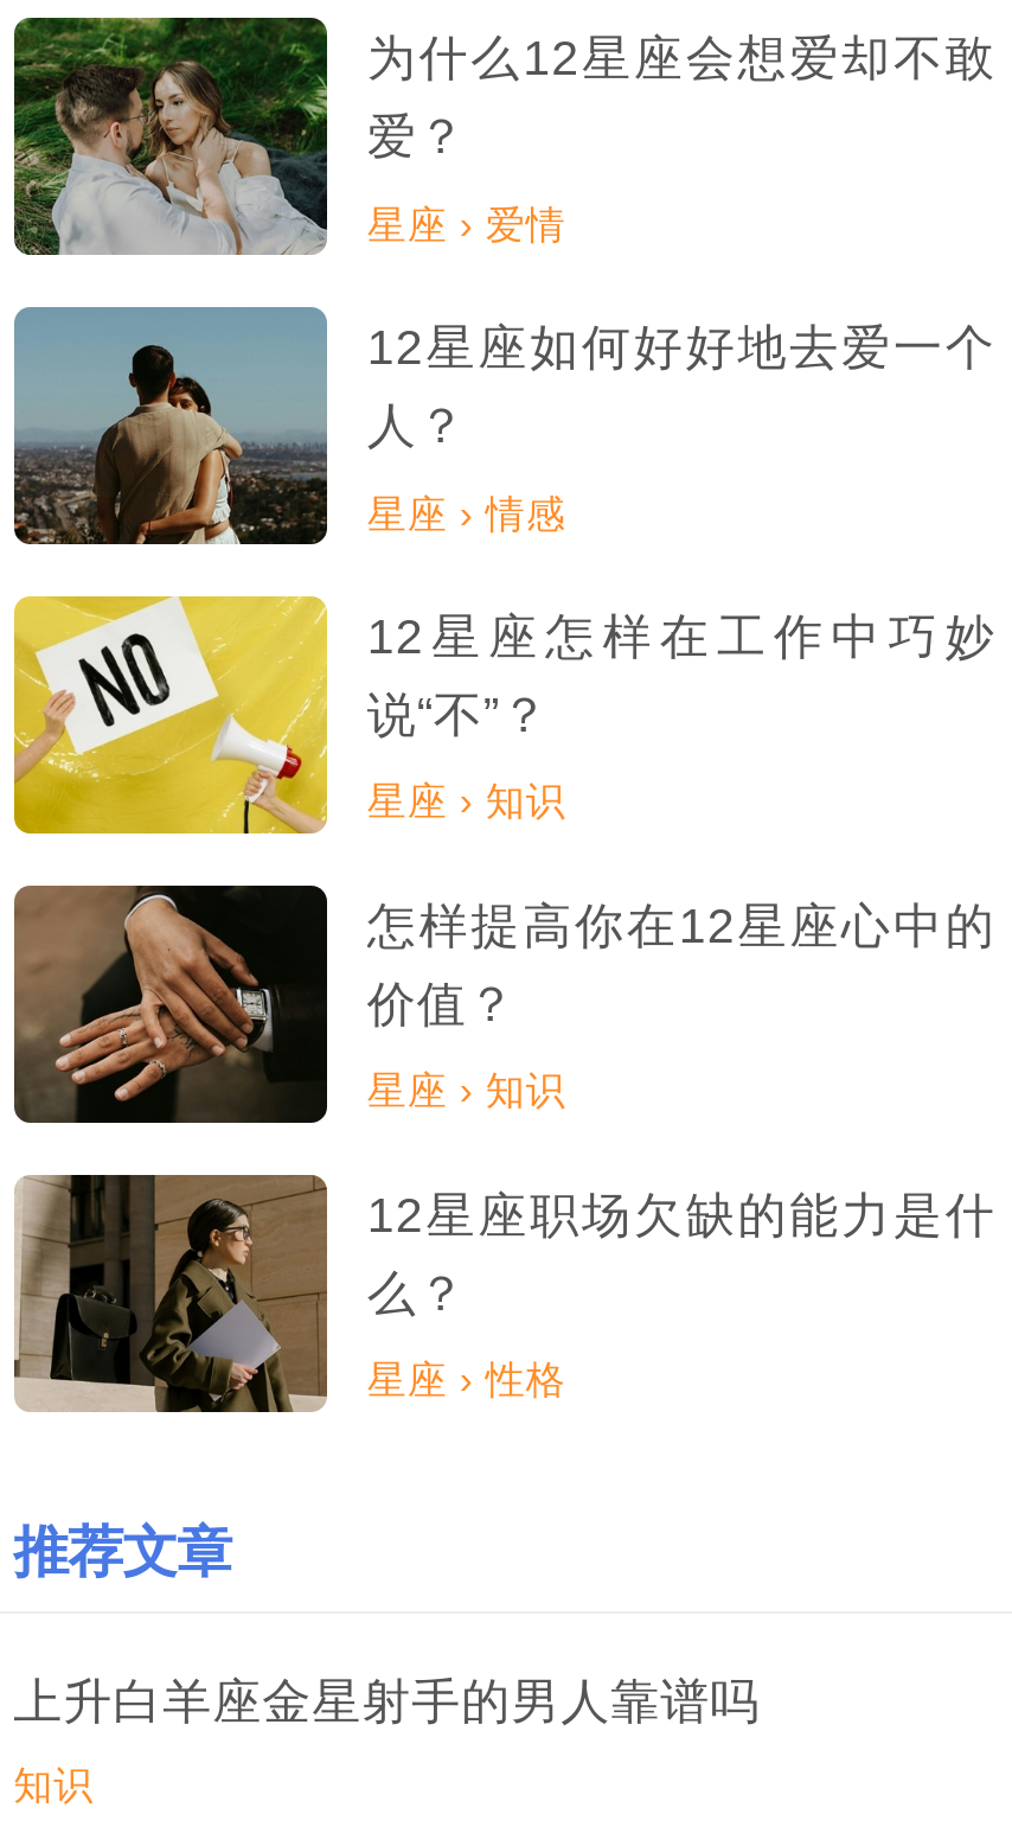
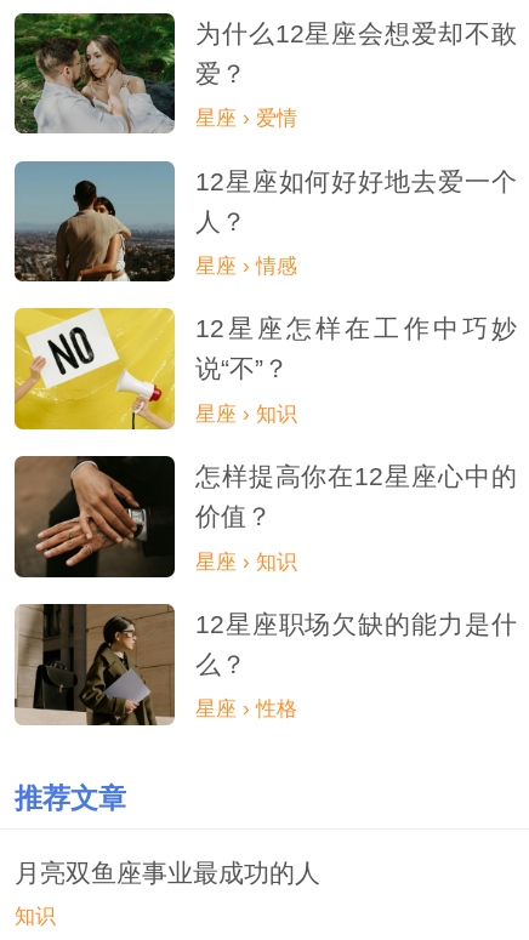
- 上升白羊座金星射手的男人靠谱吗
+ 月亮双鱼座事业最成功的人
